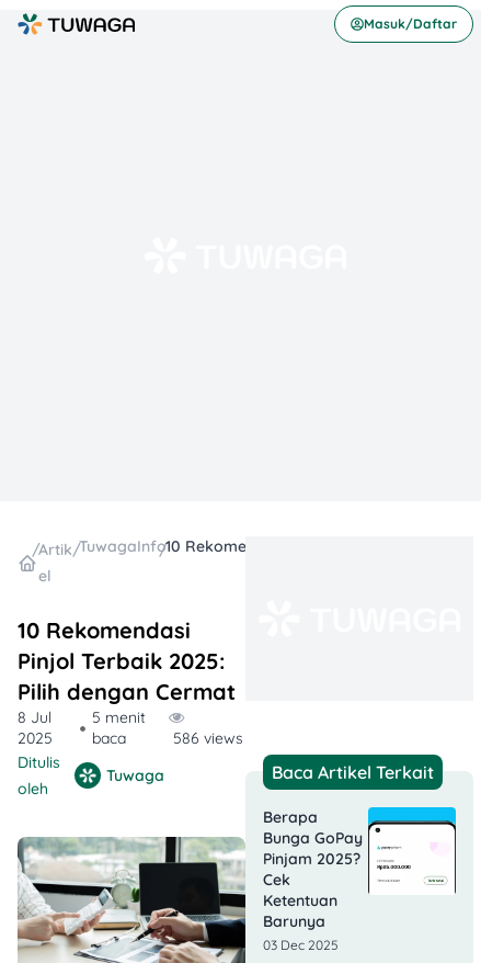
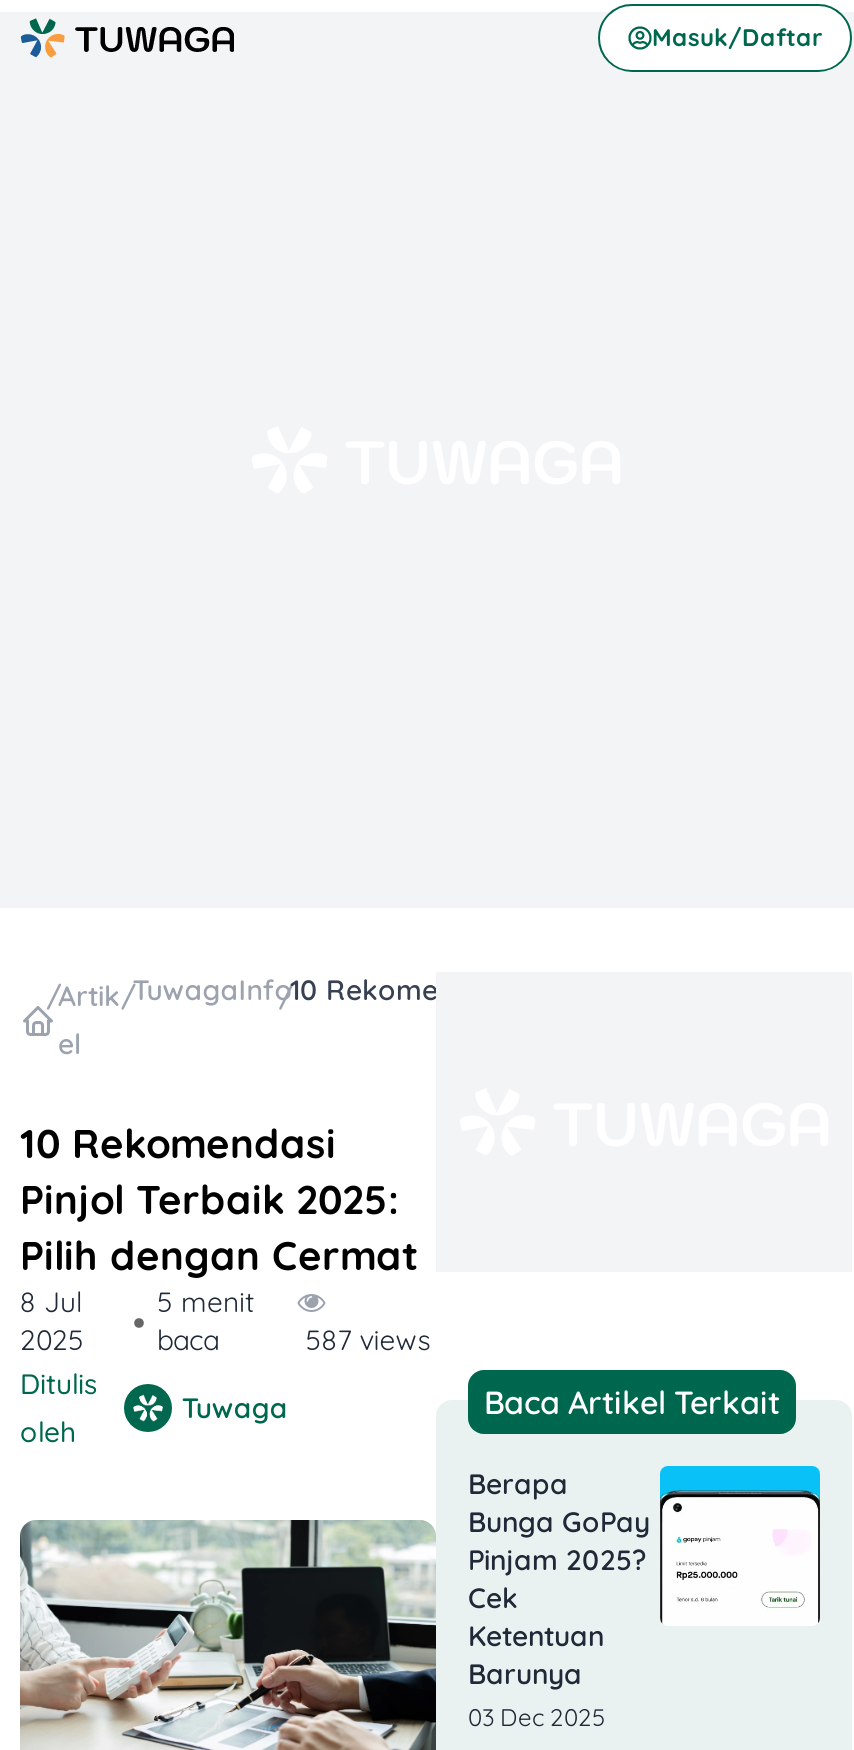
- 586 views
+ 587 views
